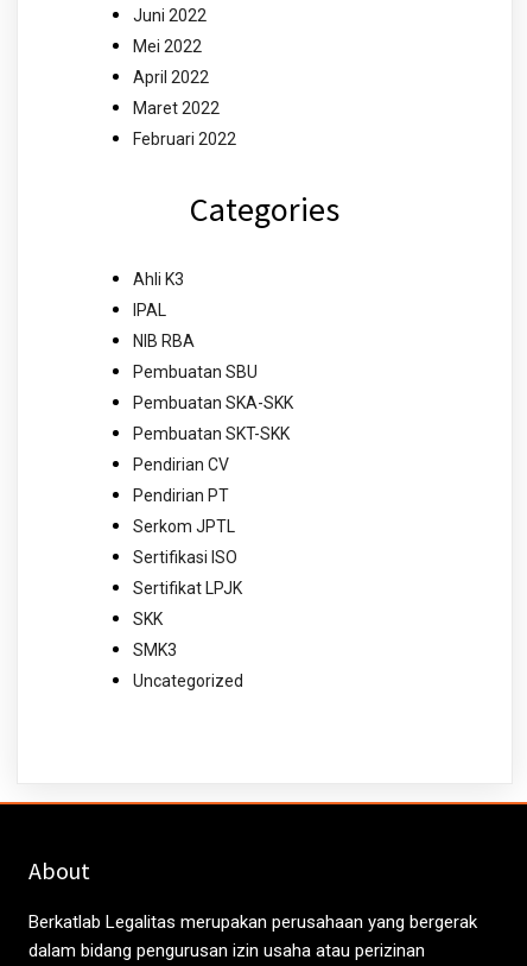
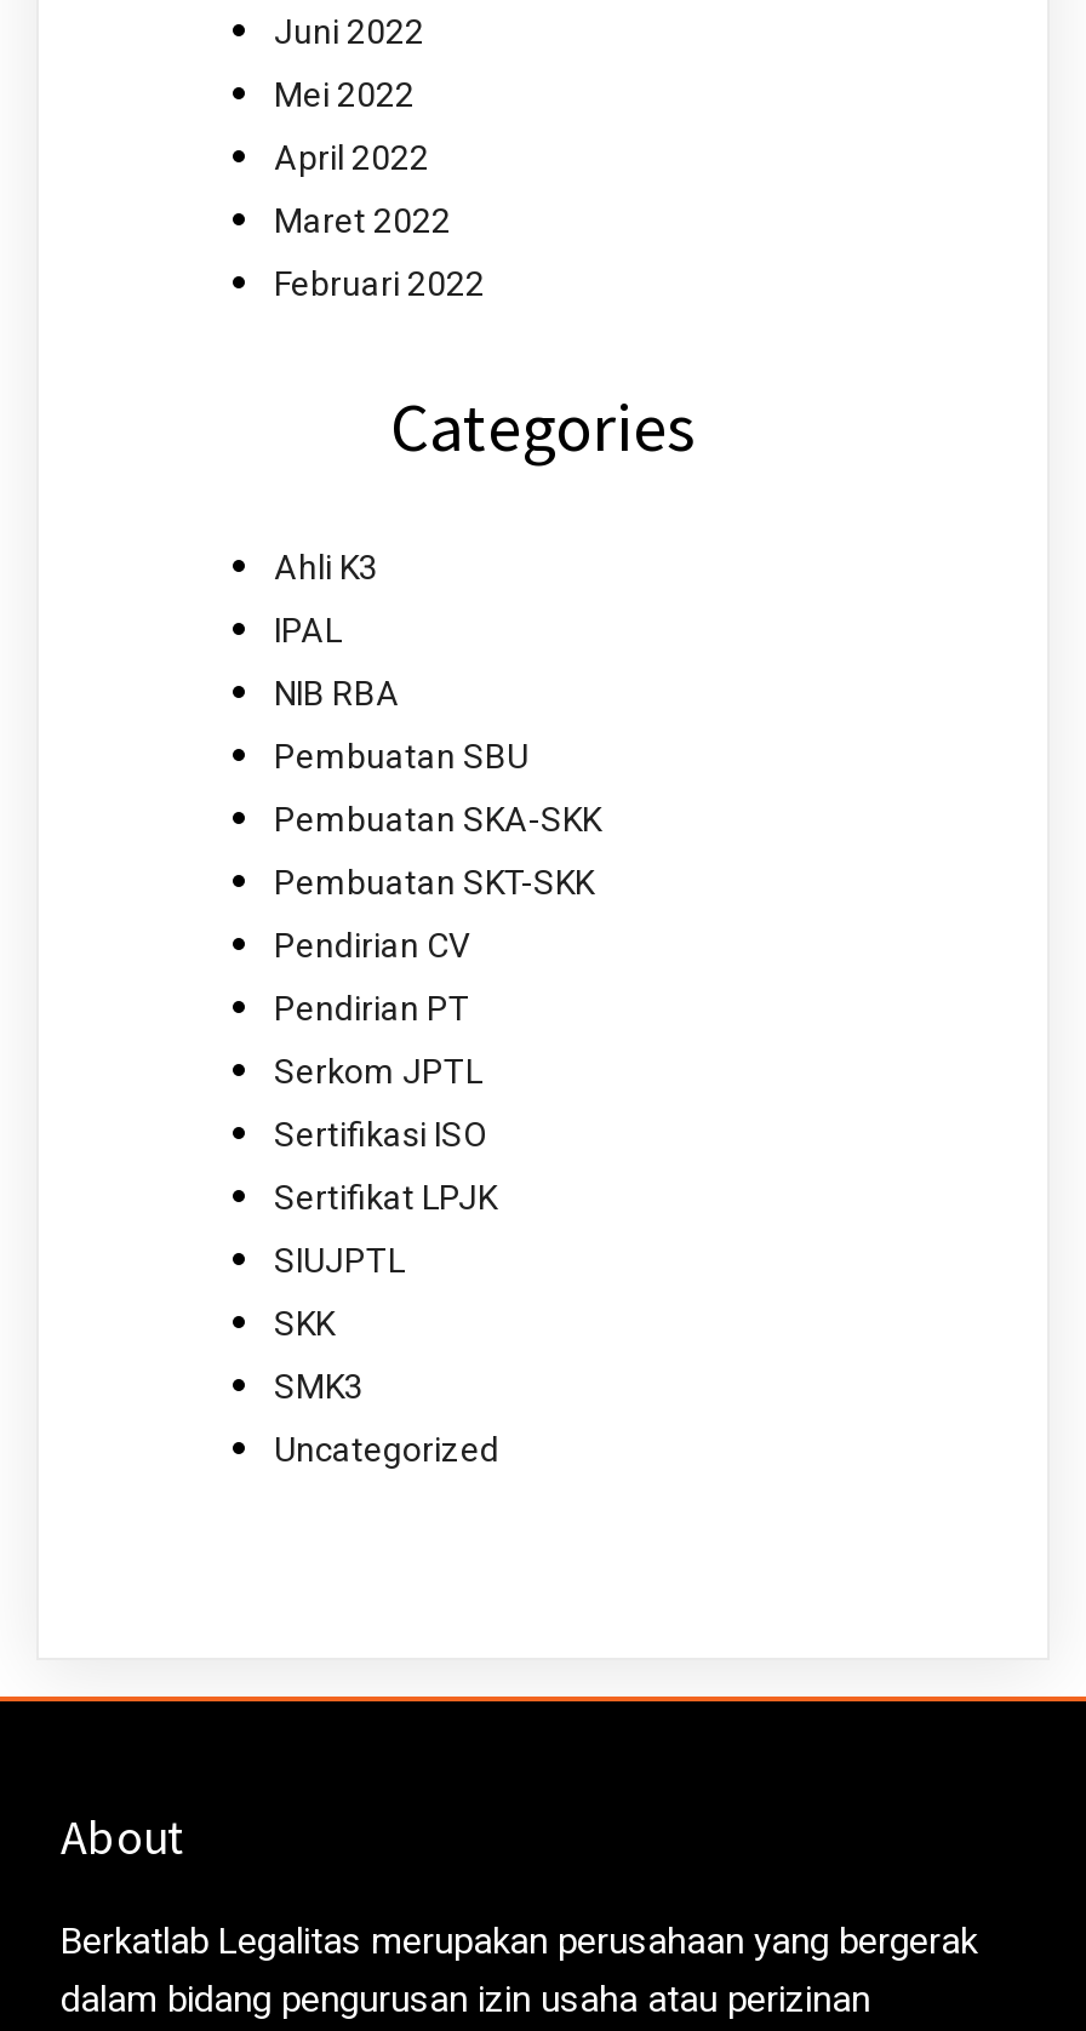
+ SIUJPTL
